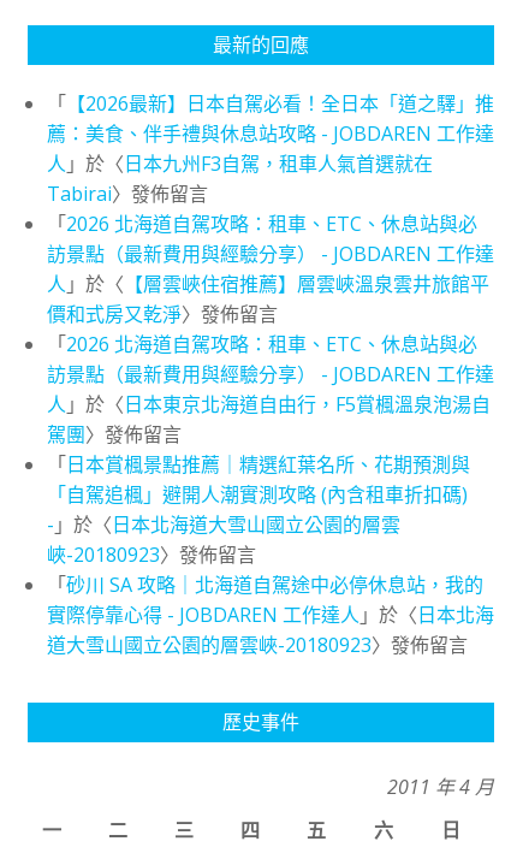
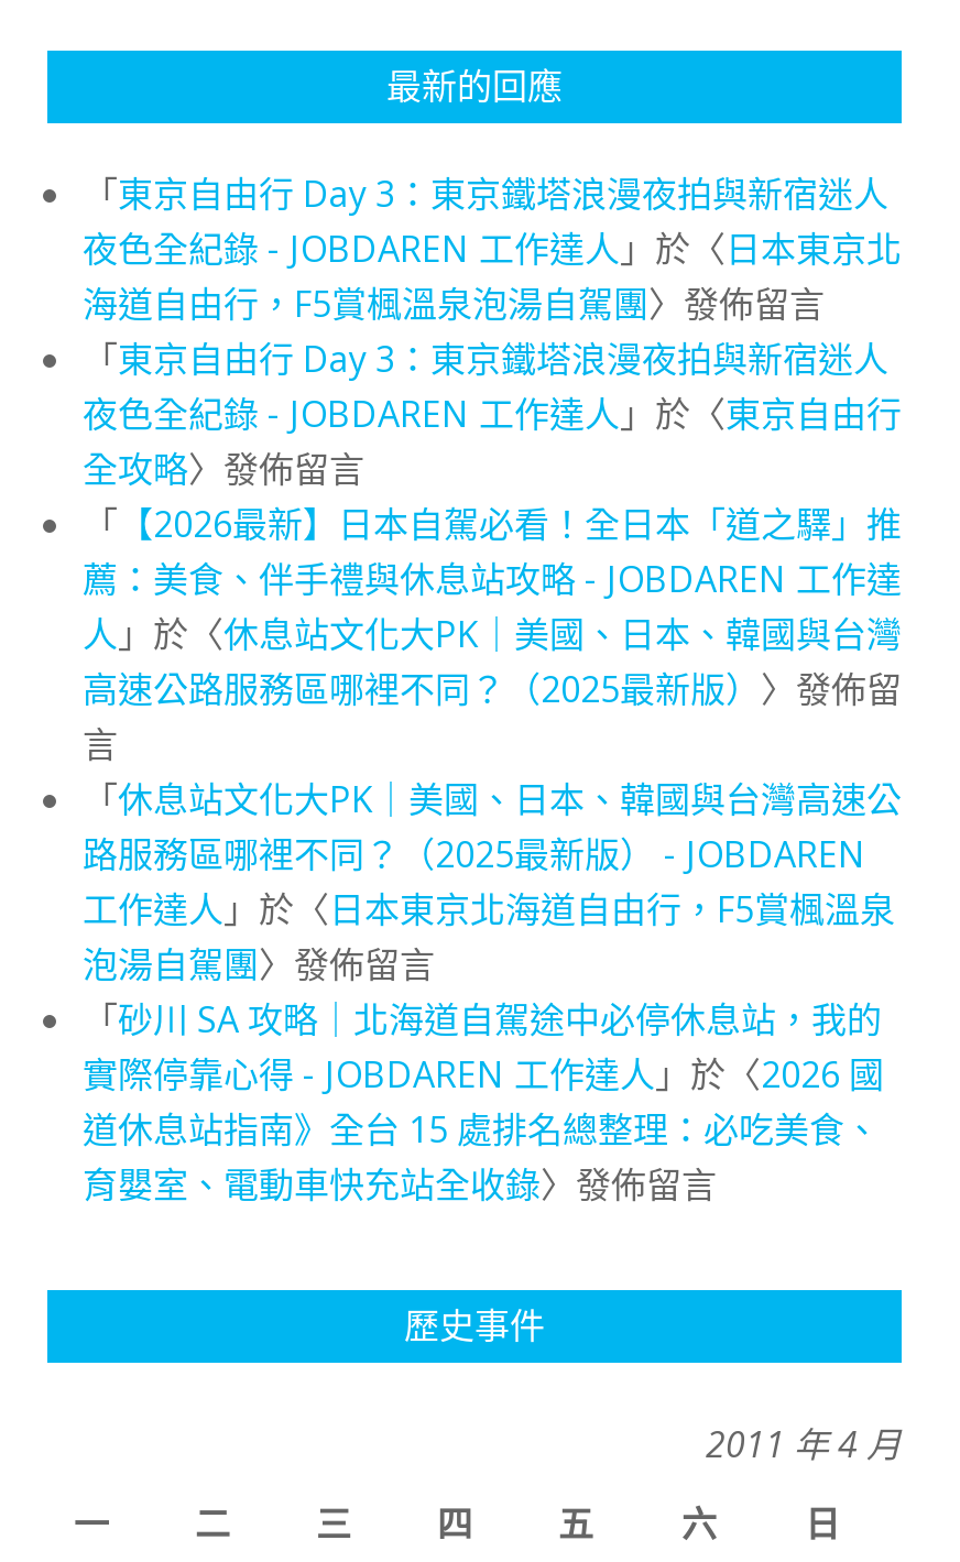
+ 「東京自由行 Day 3：東京鐵塔浪漫夜拍與新宿迷人
+ 夜色全紀錄 - JOBDAREN 工作達人」於〈日本東京北
+ 海道自由行，F5賞楓溫泉泡湯自駕團〉發佈留言
+ 「東京自由行 Day 3：東京鐵塔浪漫夜拍與新宿迷人
+ 夜色全紀錄 - JOBDAREN 工作達人」於〈東京自由行
+ 全攻略〉發佈留言

moved down: 「【2026最新】日本自駕必看！全日本「道之驛」推 | 薦：美食、伴手禮與休息站攻略 - JOBDAREN 工作達

- 人」於〈日本九州F3自駕，租車人氣首選就在
- Tabirai〉發佈留言
- 「2026 北海道自駕攻略：租車、ETC、休息站與必
- 訪景點（最新費用與經驗分享） - JOBDAREN 工作達
- 人」於〈【層雲峽住宿推薦】層雲峽溫泉雲井旅館平
- 價和式房又乾淨〉發佈留言
- 「2026 北海道自駕攻略：租車、ETC、休息站與必
- 訪景點（最新費用與經驗分享） - JOBDAREN 工作達
- 人」於〈日本東京北海道自由行，F5賞楓溫泉泡湯自
- 駕團〉發佈留言
- 「日本賞楓景點推薦｜精選紅葉名所、花期預測與
- 「自駕追楓」避開人潮實測攻略 (內含租車折扣碼)
- -」於〈日本北海道大雪山國立公園的層雲
- 峽-20180923〉發佈留言
+ 人」於〈休息站文化大PK｜美國、日本、韓國與台灣
+ 高速公路服務區哪裡不同？（2025最新版）〉發佈留
+ 言
+ 「休息站文化大PK｜美國、日本、韓國與台灣高速公
+ 路服務區哪裡不同？（2025最新版） - JOBDAREN
+ 工作達人」於〈日本東京北海道自由行，F5賞楓溫泉
+ 泡湯自駕團〉發佈留言

moved up: 「砂川 SA 攻略｜北海道自駕途中必停休息站，我的

- 實際停靠心得 - JOBDAREN 工作達人」於〈日本北海
- 道大雪山國立公園的層雲峽-20180923〉發佈留言
+ 實際停靠心得 - JOBDAREN 工作達人」於〈2026 國
+ 道休息站指南》全台 15 處排名總整理：必吃美食、
+ 育嬰室、電動車快充站全收錄〉發佈留言
